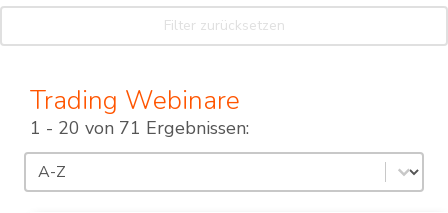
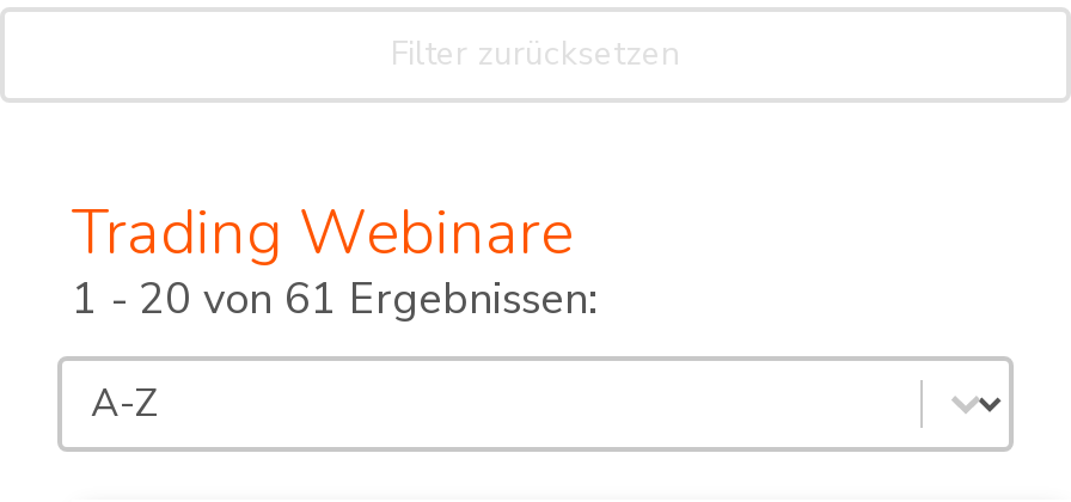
- 1 - 20 von 71 Ergebnissen:
+ 1 - 20 von 61 Ergebnissen:
